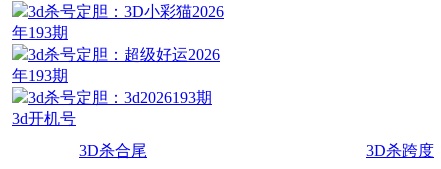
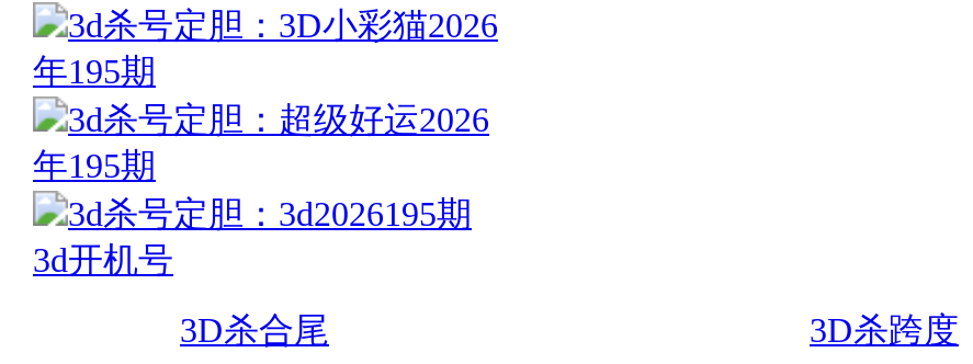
- 年193期
+ 年195期

- 年193期
+ 年195期

- 3d杀号定胆：3d2026193期
+ 3d杀号定胆：3d2026195期
